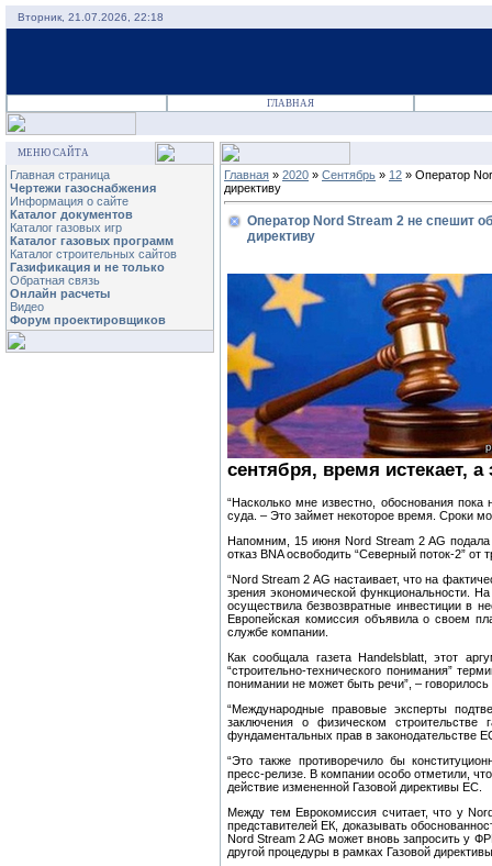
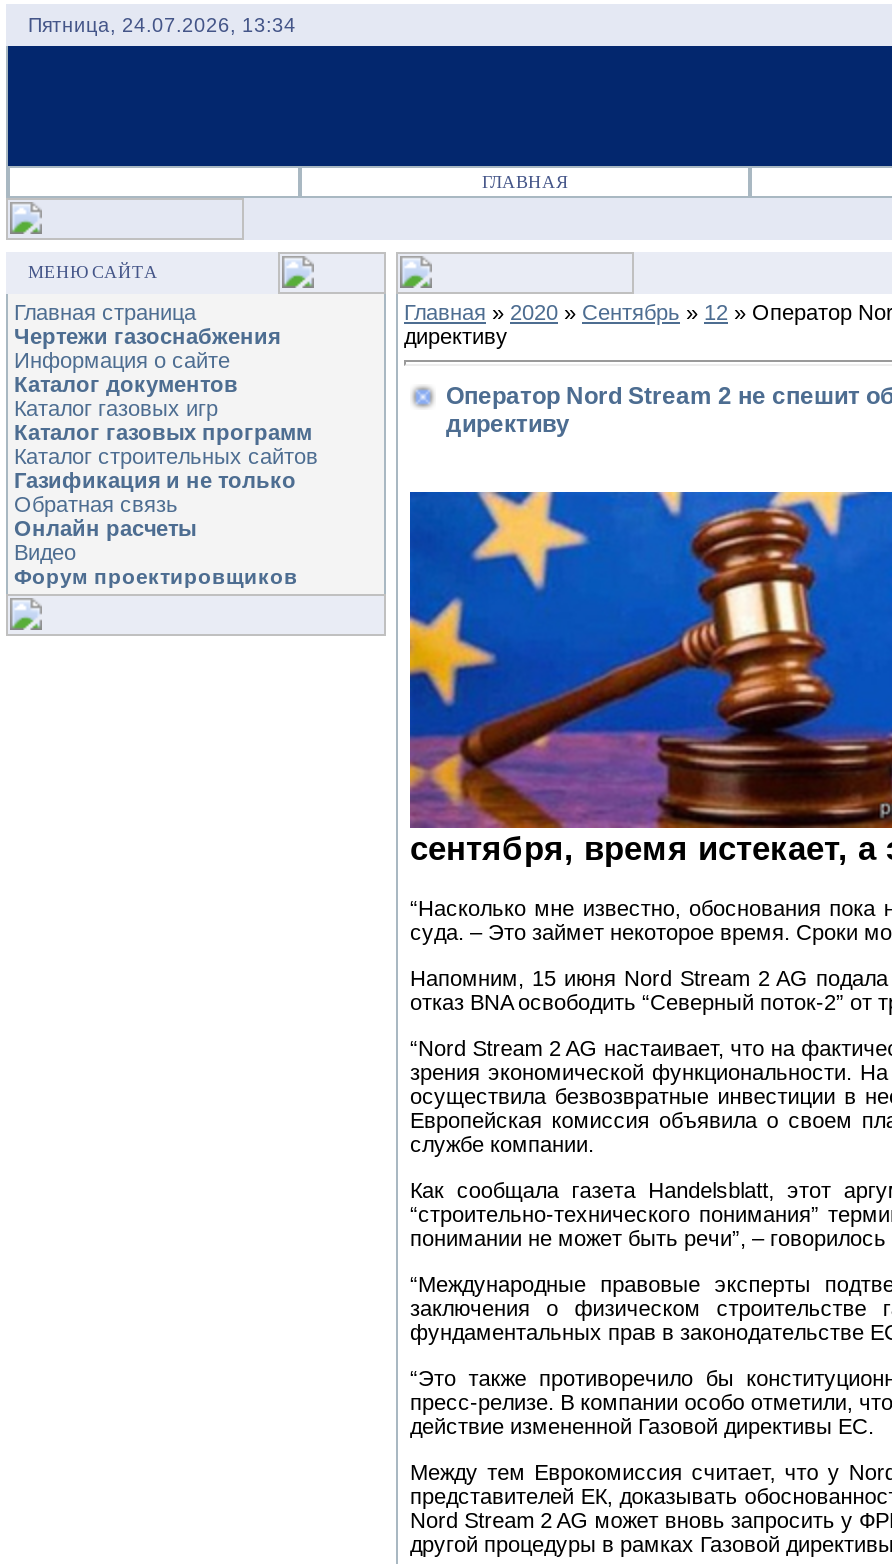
- Вторник, 21.07.2026, 22:18
+ Пятница, 24.07.2026, 13:34
